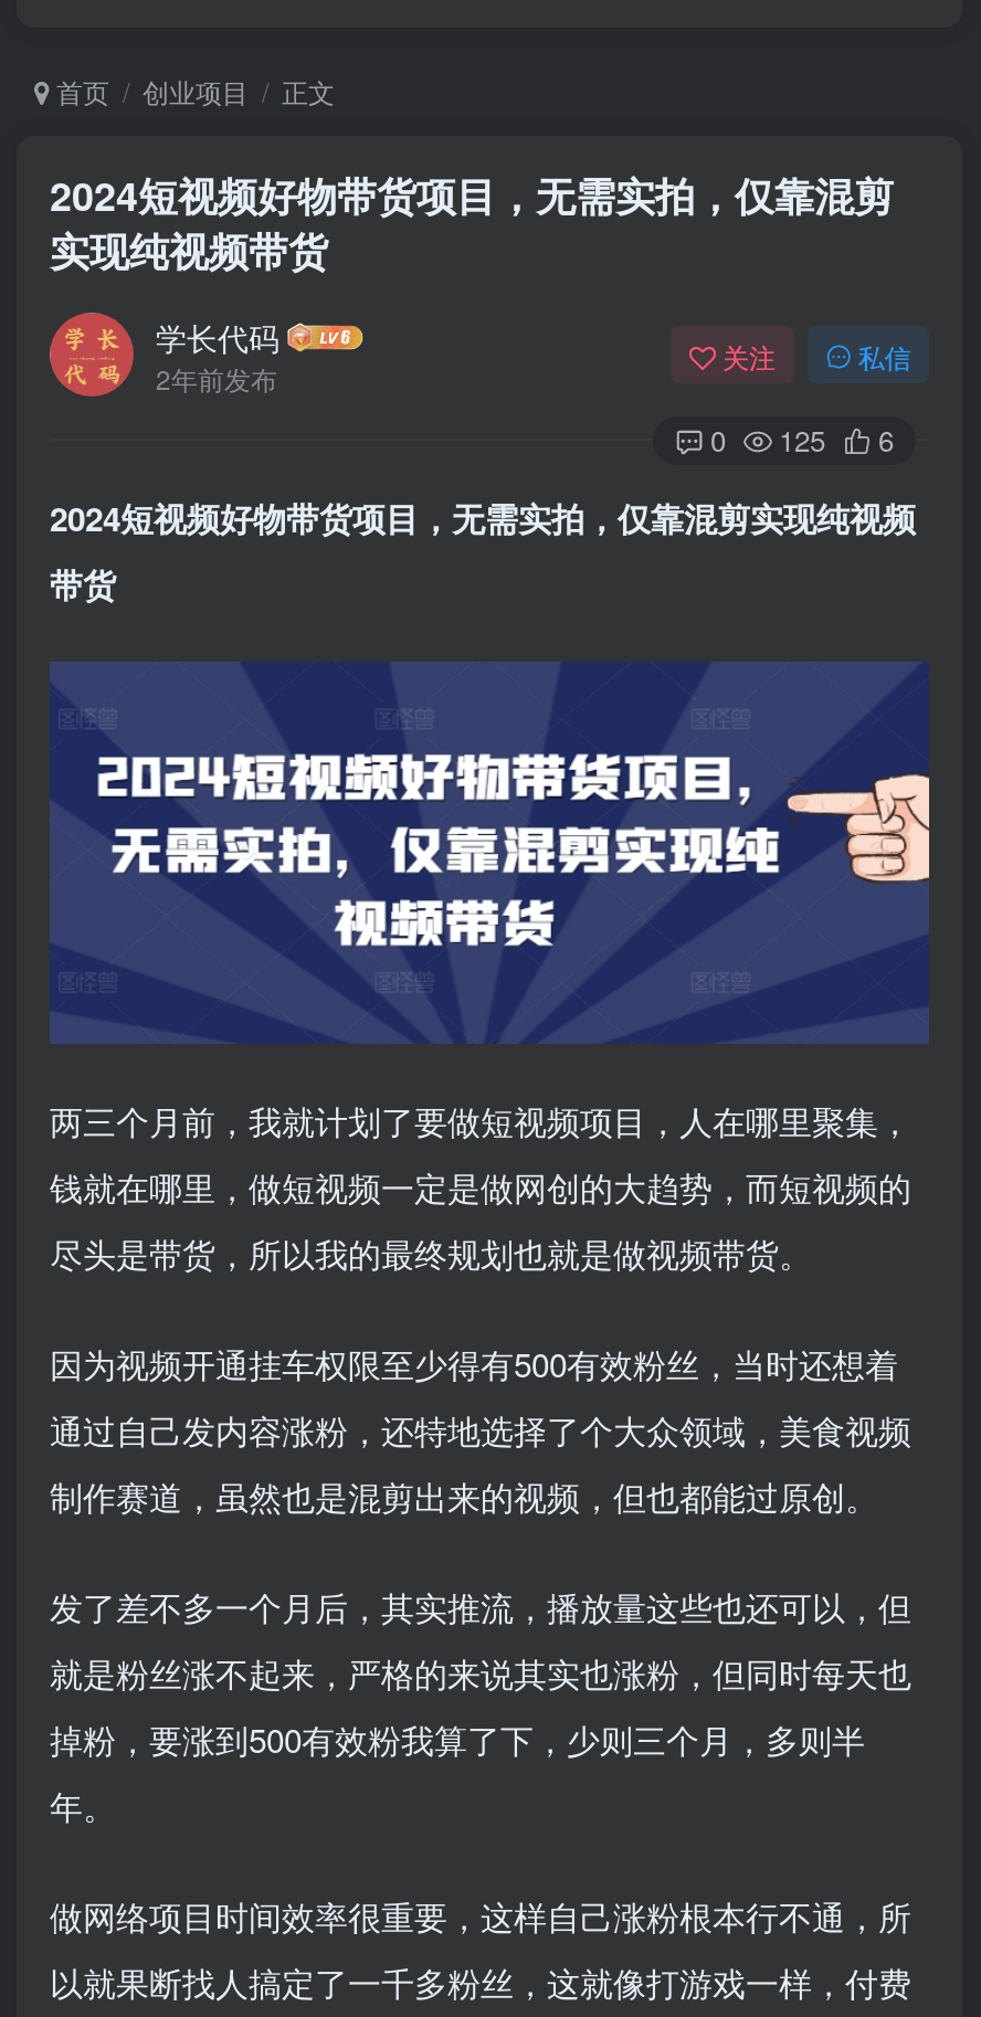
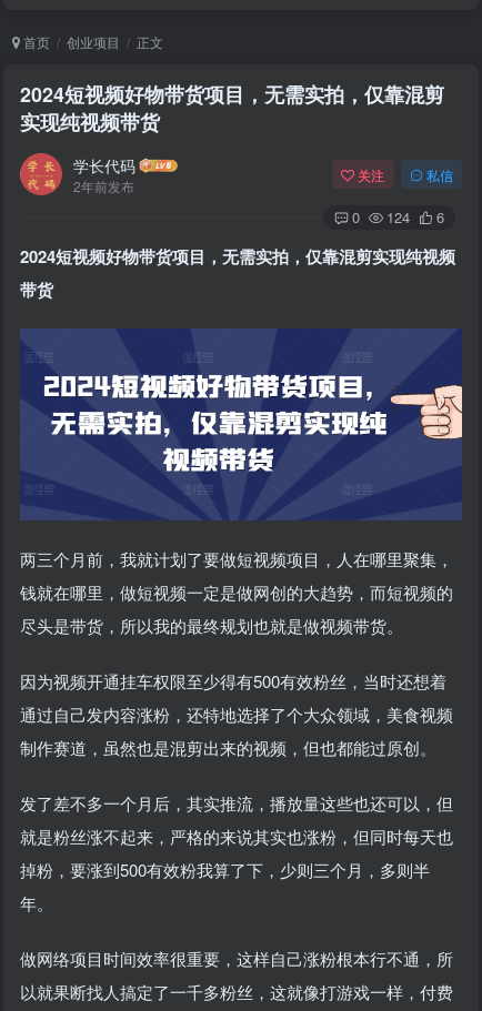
- 0 125 6
+ 0 124 6
